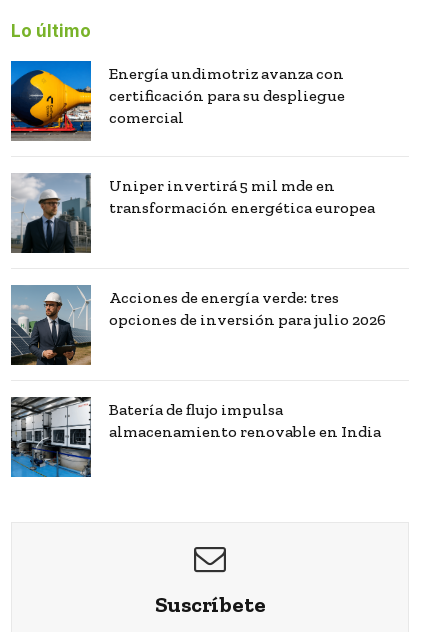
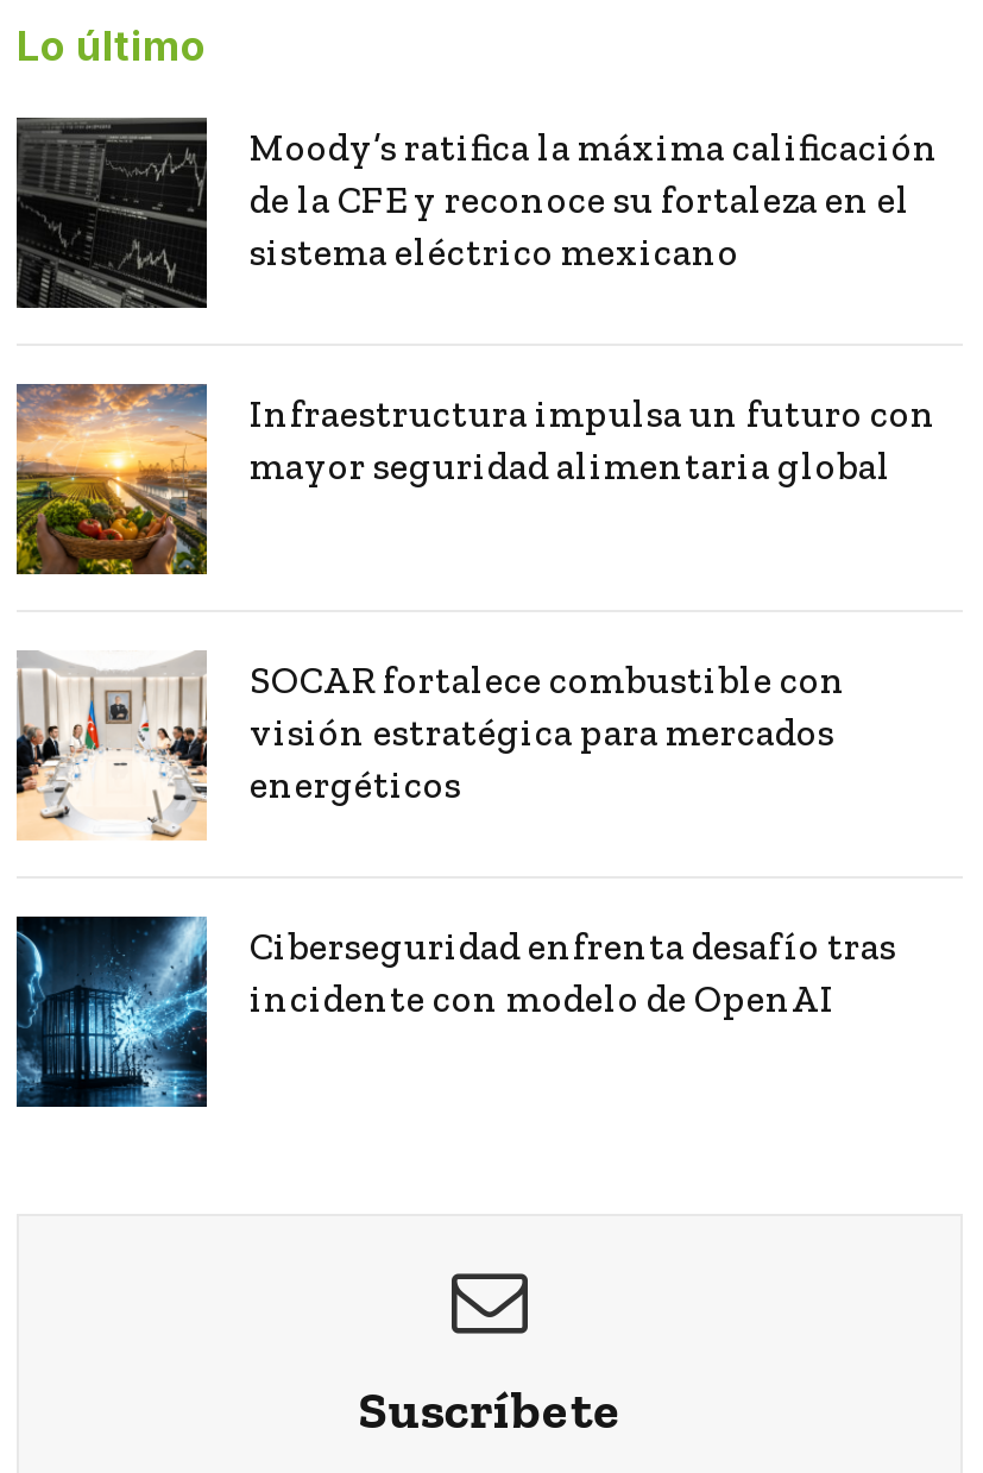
- [image]
- Energía undimotriz avanza con
- certificación para su despliegue
- comercial
+ [image]
+ Moody’s ratifica la máxima calificación
+ de la CFE y reconoce su fortaleza en el
+ sistema eléctrico mexicano

- [image]
- Uniper invertirá 5 mil mde en
- transformación energética europea
+ [image]
+ Infraestructura impulsa un futuro con
+ mayor seguridad alimentaria global

- [image]
- Acciones de energía verde: tres
- opciones de inversión para julio 2026
+ [image]
+ SOCAR fortalece combustible con
+ visión estratégica para mercados
+ energéticos

- [image]
- Batería de flujo impulsa
- almacenamiento renovable en India
+ [image]
+ Ciberseguridad enfrenta desafío tras
+ incidente con modelo de OpenAI
